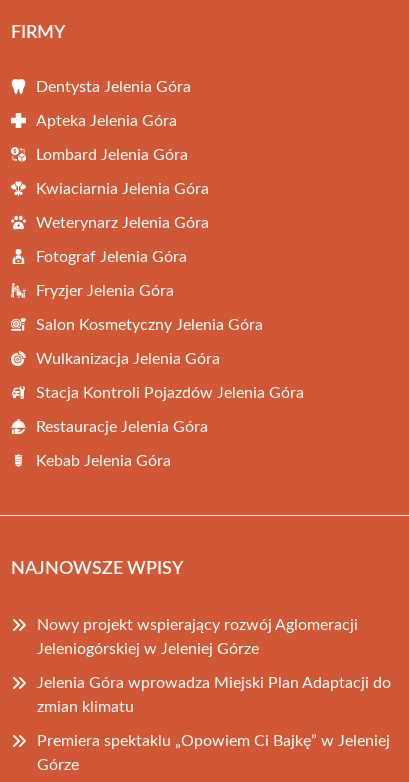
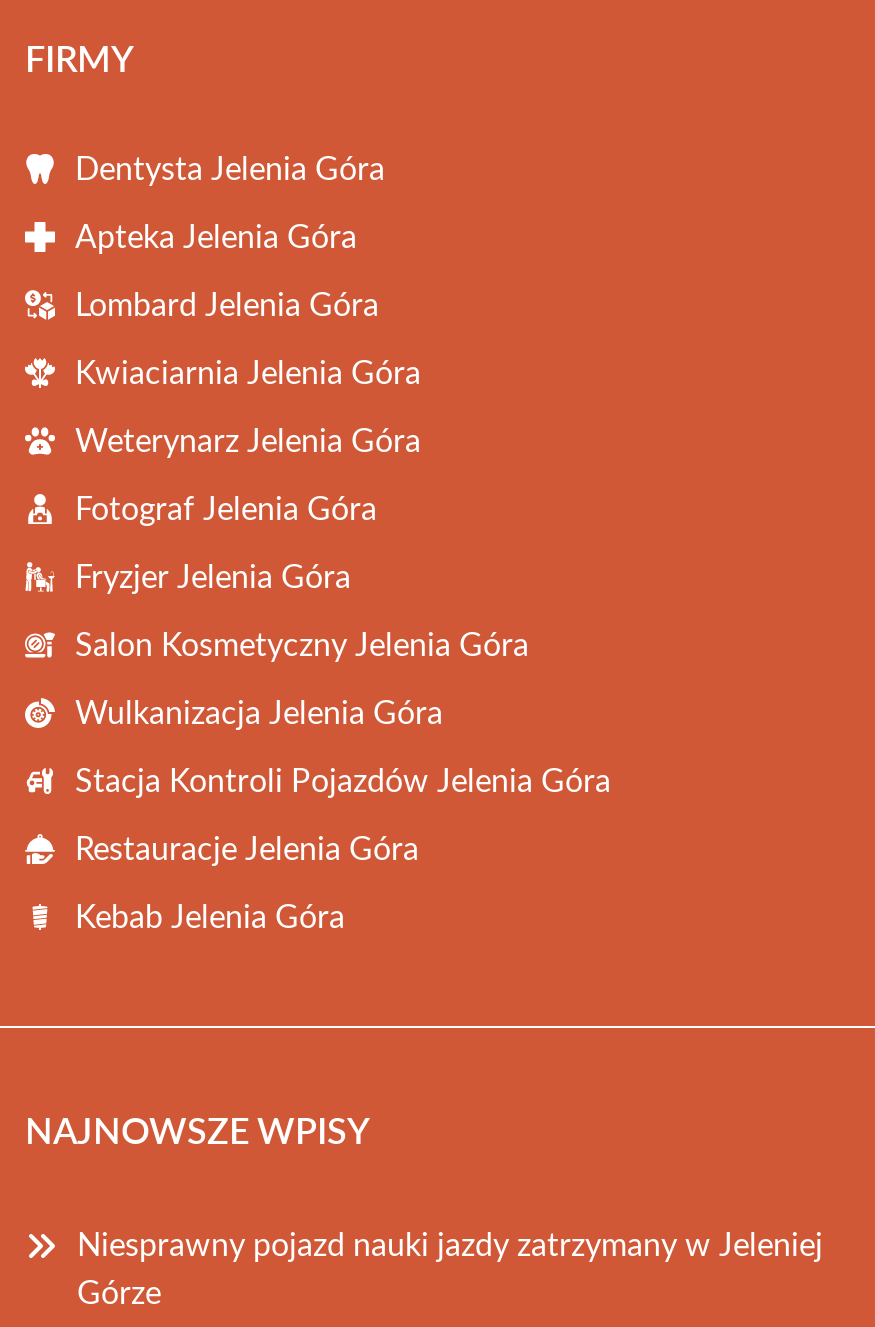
- Nowy projekt wspierający rozwój Aglomeracji
- Jeleniogórskiej w Jeleniej Górze
- Jelenia Góra wprowadza Miejski Plan Adaptacji do
- zmian klimatu
- Premiera spektaklu „Opowiem Ci Bajkę” w Jeleniej
+ Niesprawny pojazd nauki jazdy zatrzymany w Jeleniej
